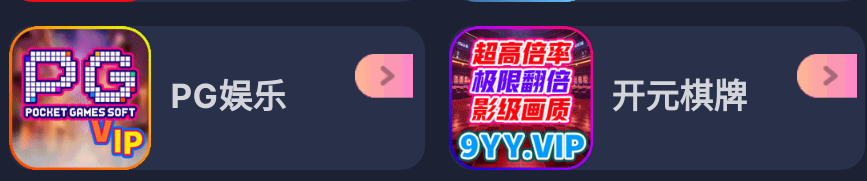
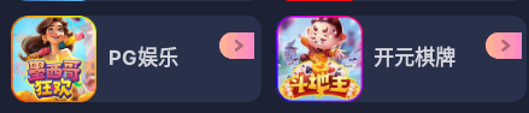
- [image]
+ [image]

- [image]
+ [image]
